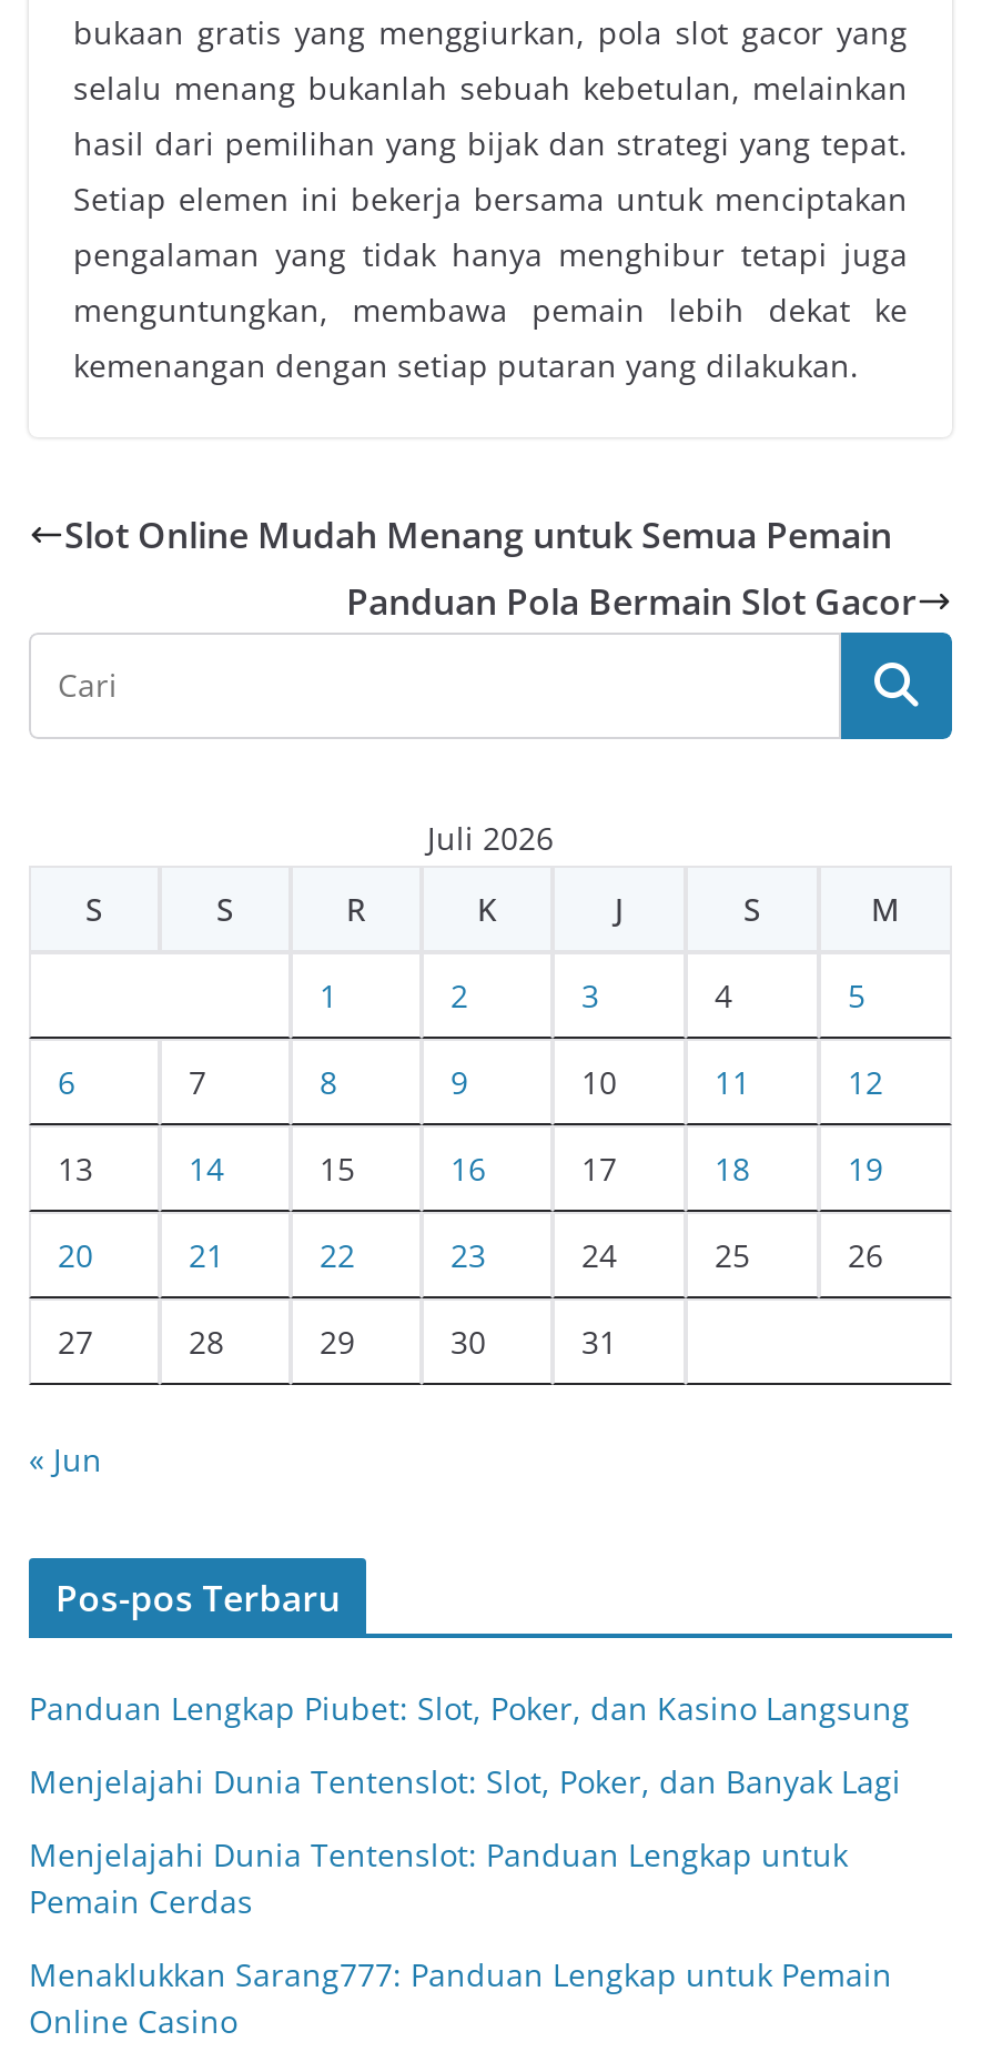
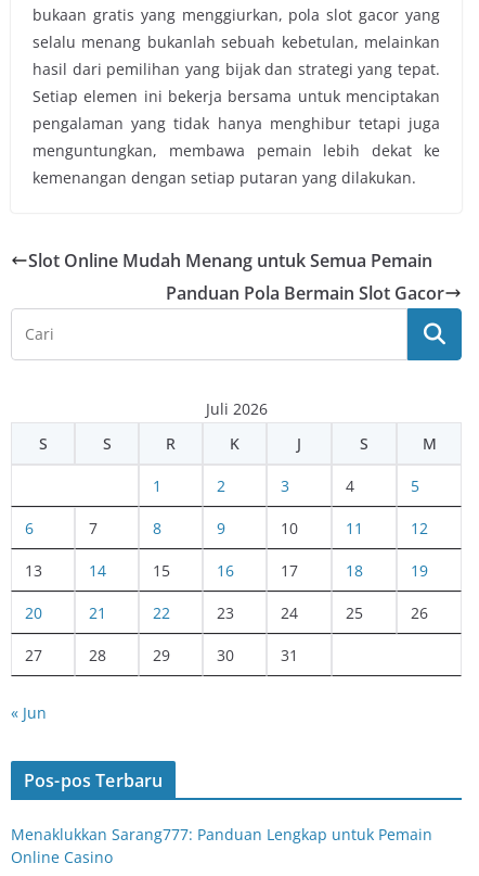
- Panduan Lengkap Piubet: Slot, Poker, dan Kasino Langsung
- Menjelajahi Dunia Tentenslot: Slot, Poker, dan Banyak Lagi
- Menjelajahi Dunia Tentenslot: Panduan Lengkap untuk
- Pemain Cerdas
